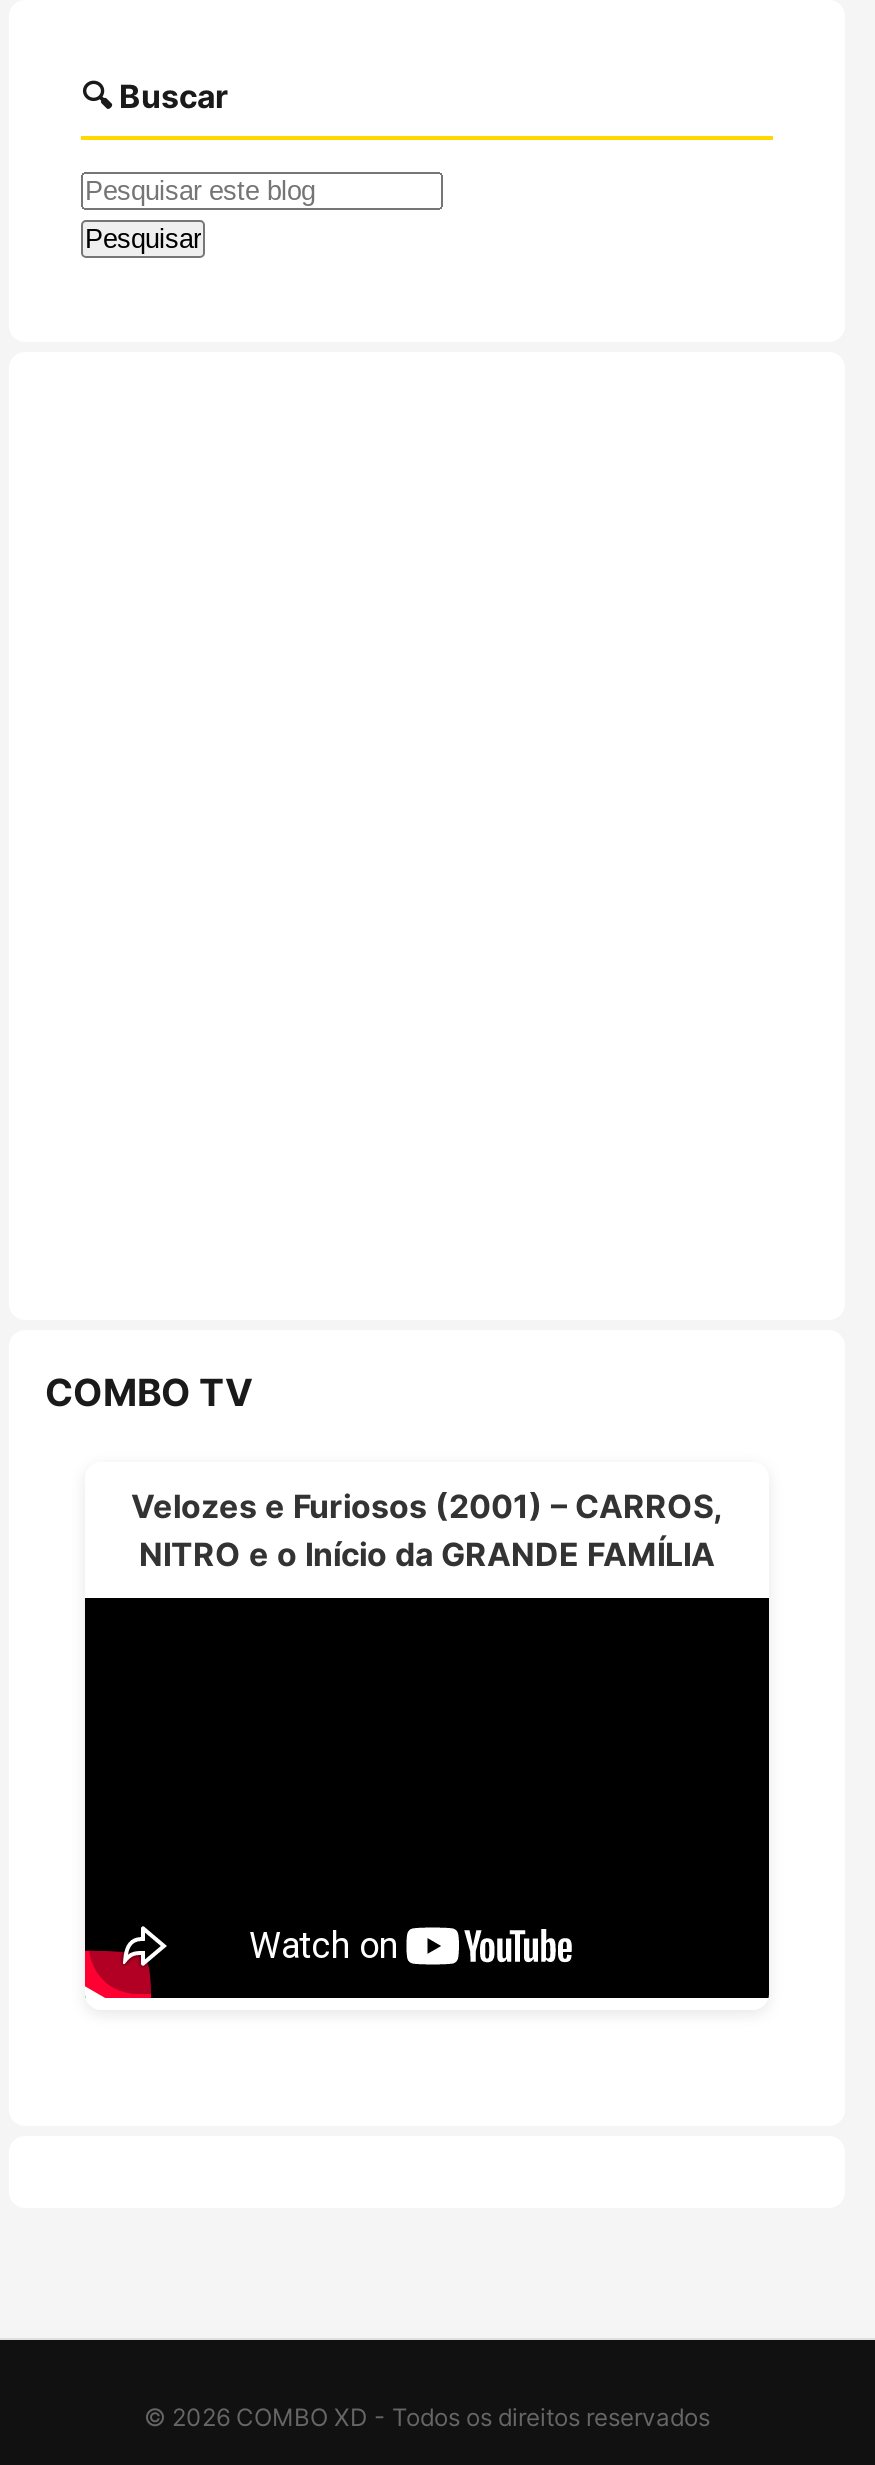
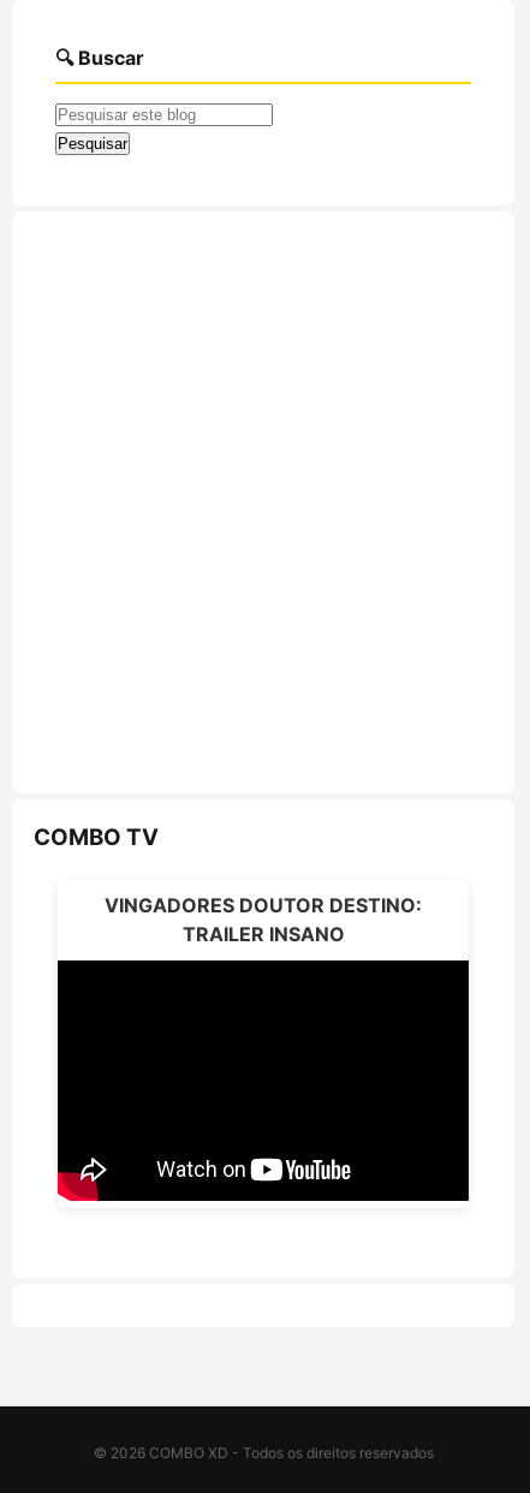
- Velozes e Furiosos (2001) – CARROS,
- NITRO e o Início da GRANDE FAMÍLIA
+ VINGADORES DOUTOR DESTINO:
+ TRAILER INSANO
